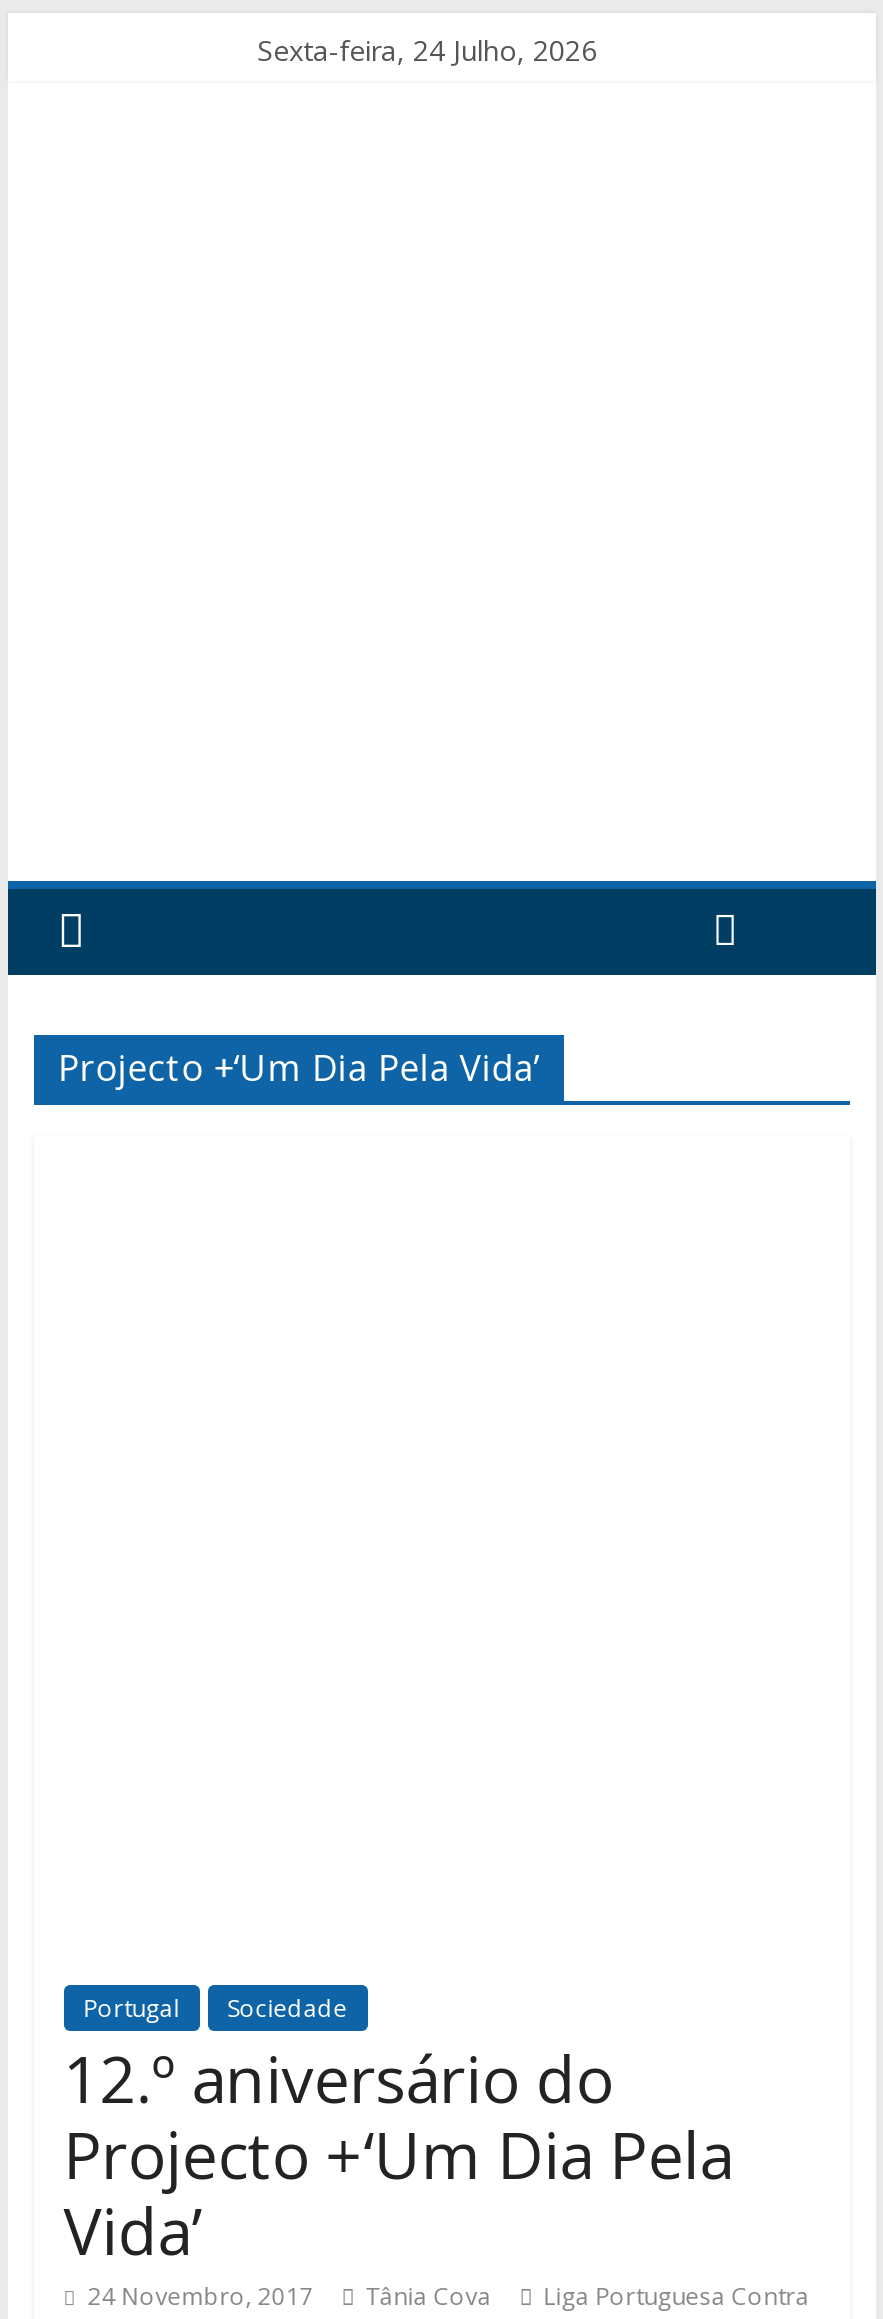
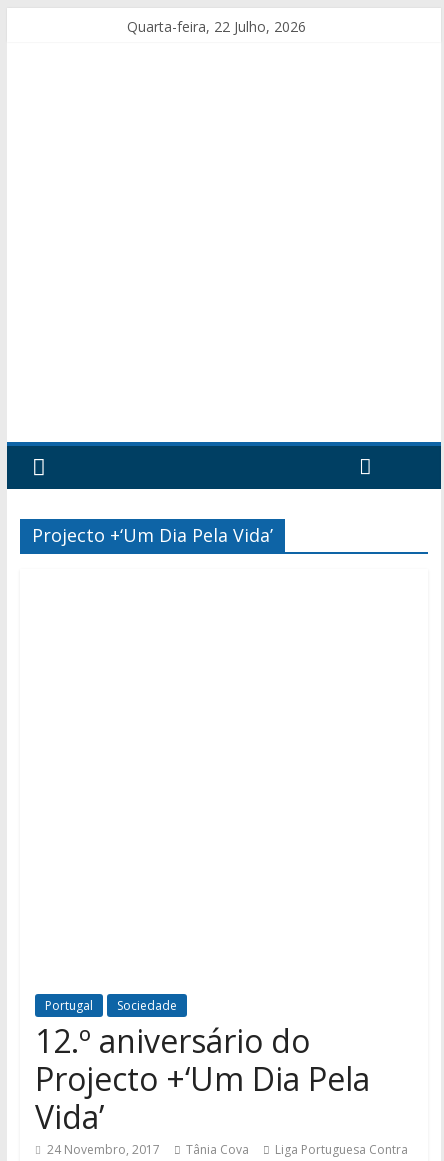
- Sexta-feira, 24 Julho, 2026
+ Quarta-feira, 22 Julho, 2026
